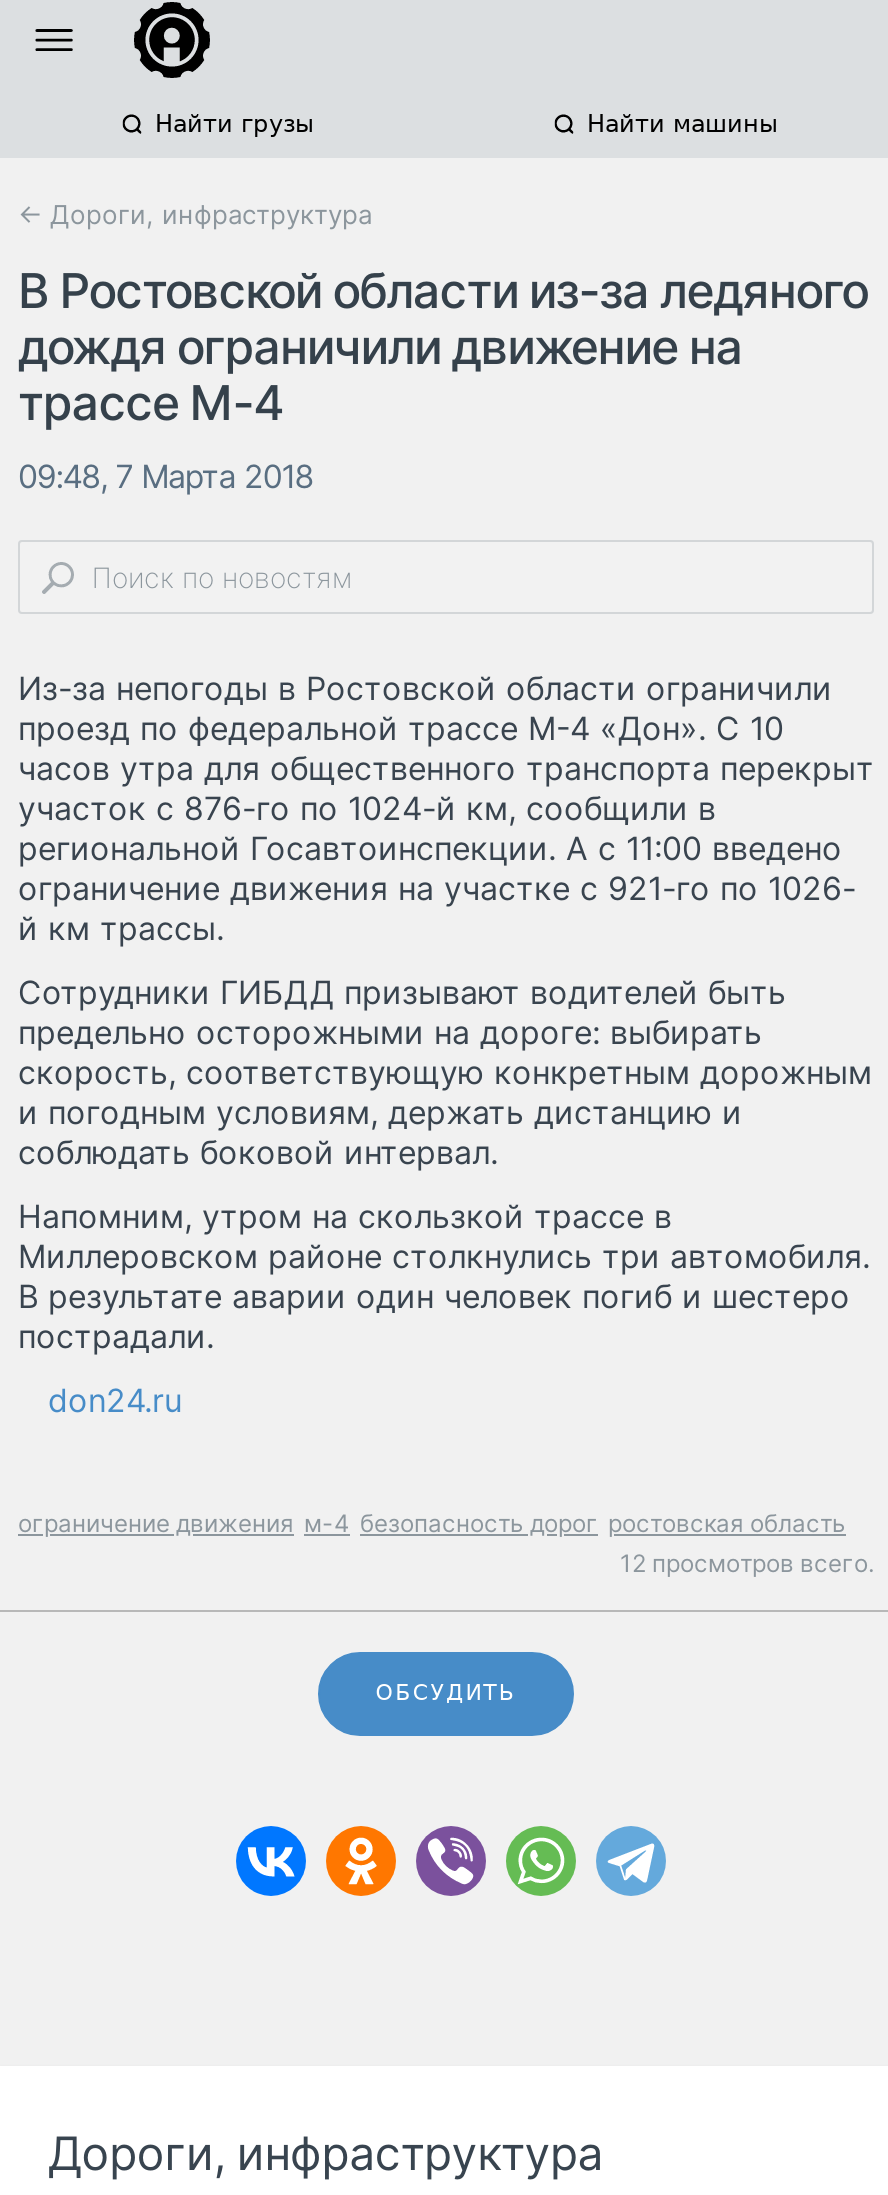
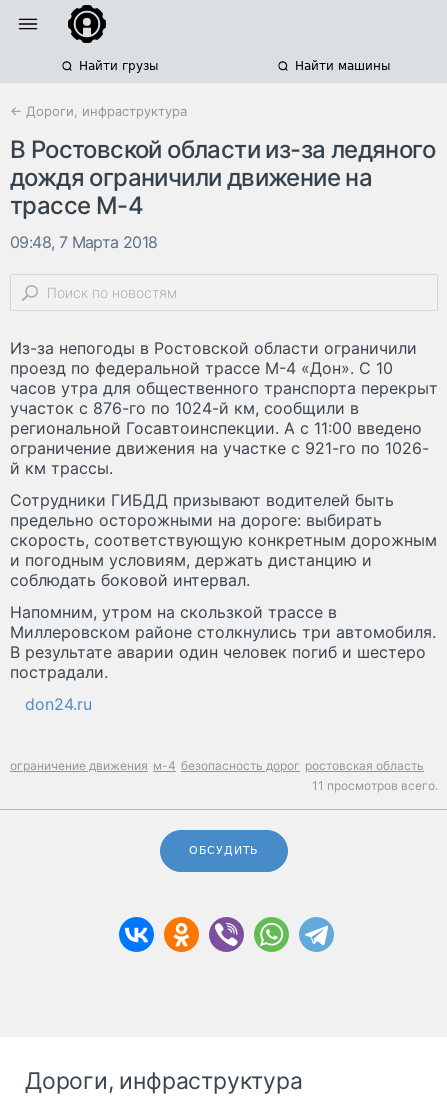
- 12 просмотров всего.
+ 11 просмотров всего.
